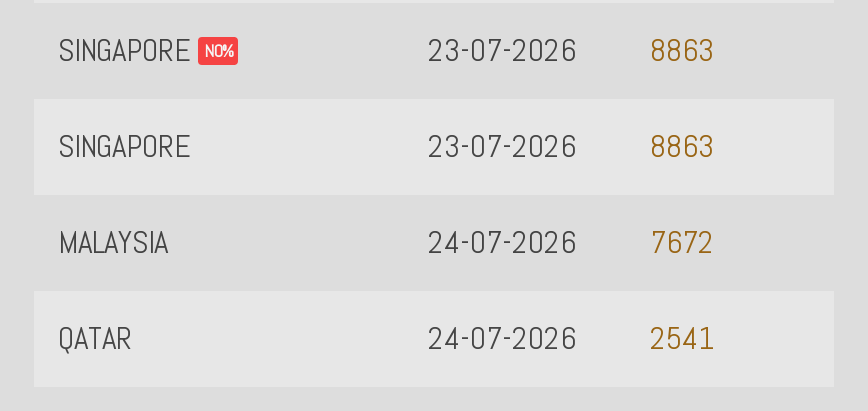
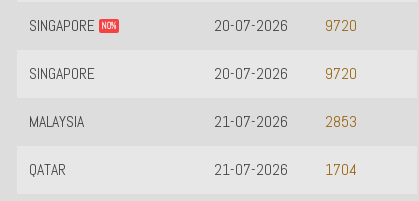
- 23-07-2026
+ 20-07-2026

- 8863
+ 9720

- 23-07-2026
+ 20-07-2026

- 8863
+ 9720

- 24-07-2026
+ 21-07-2026

- 7672
+ 2853

- 24-07-2026
+ 21-07-2026

- 2541
+ 1704
